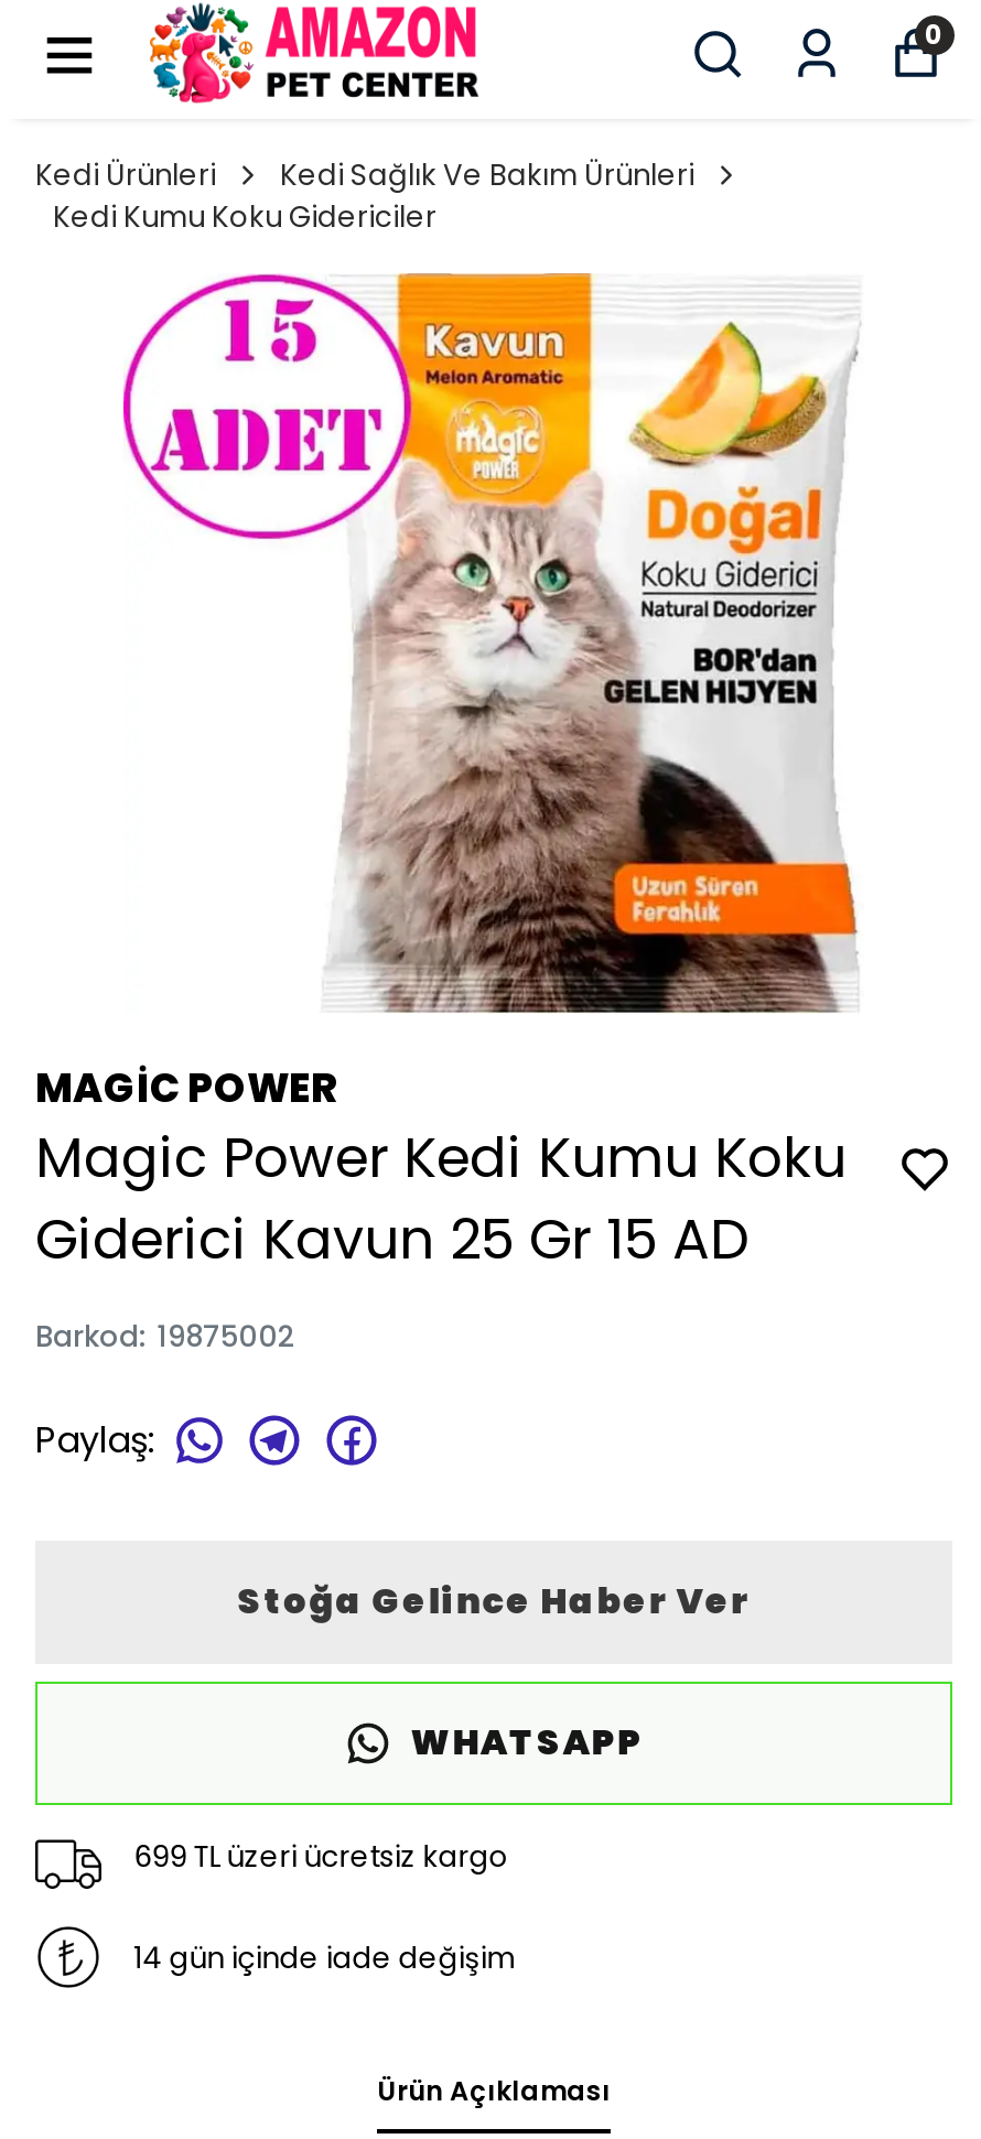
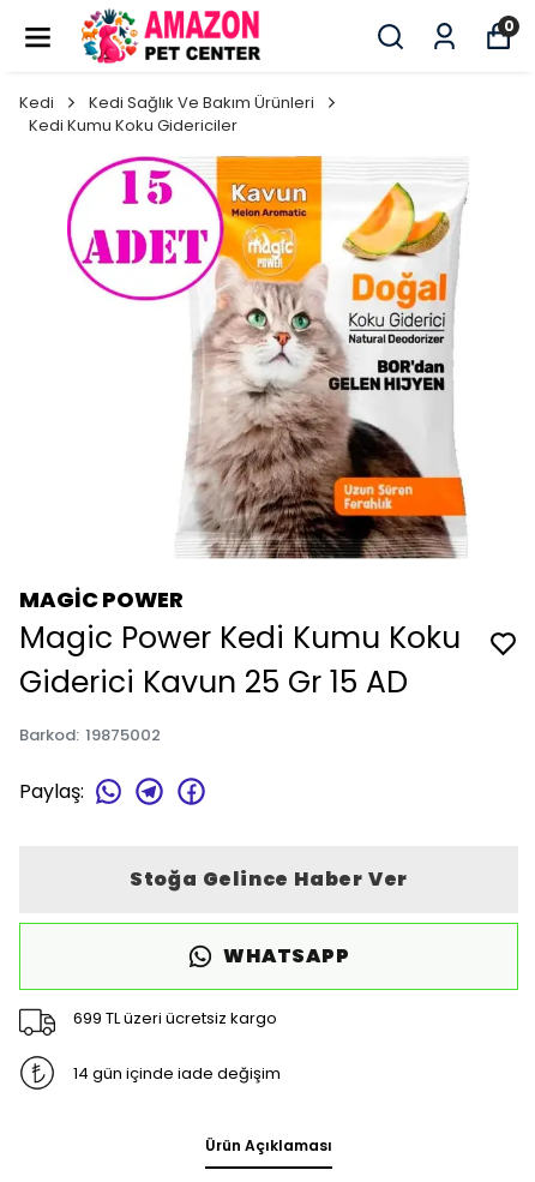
- Kedi Ürünleri
+ Kedi
